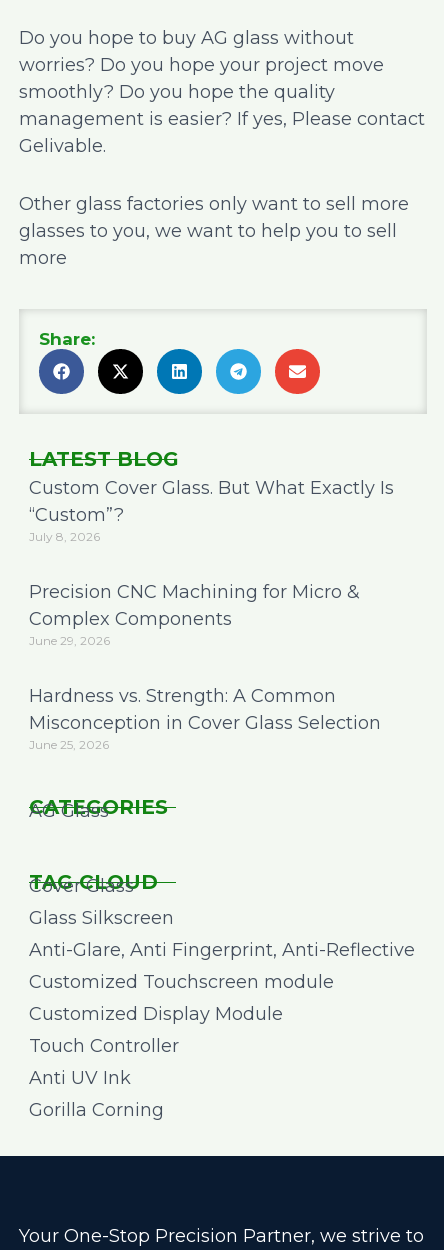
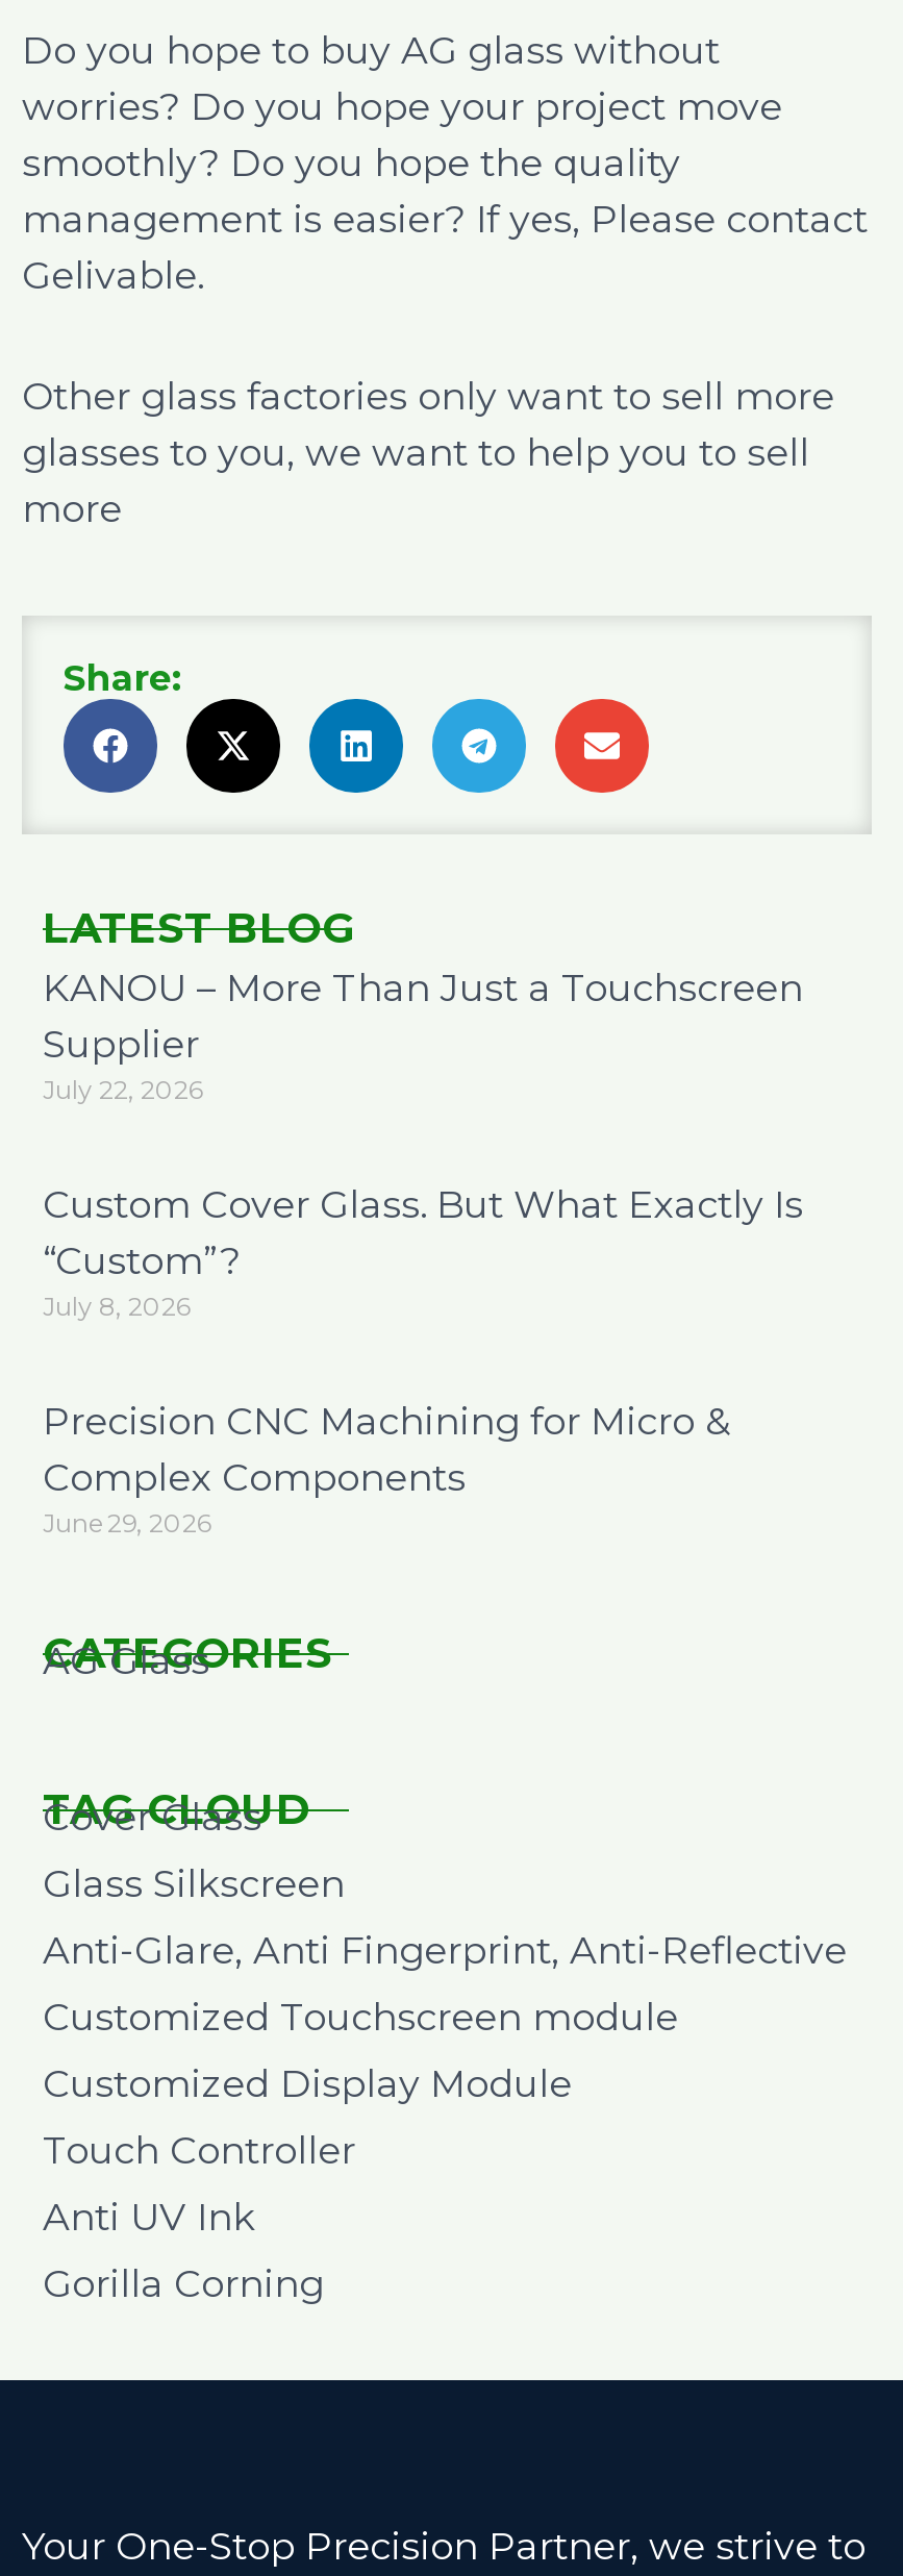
+ KANOU – More Than Just a Touchscreen
+ Supplier
+ July 22, 2026

moved down: Custom Cover Glass. But What Exactly Is | “Custom”? | July 8, 2026 | Precision CNC Machining for Micro & | Complex Components | June 29, 2026

- Hardness vs. Strength: A Common
- Misconception in Cover Glass Selection
- June 25, 2026
